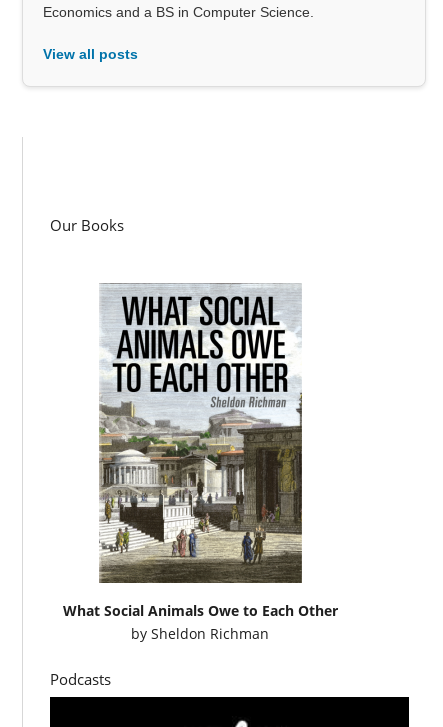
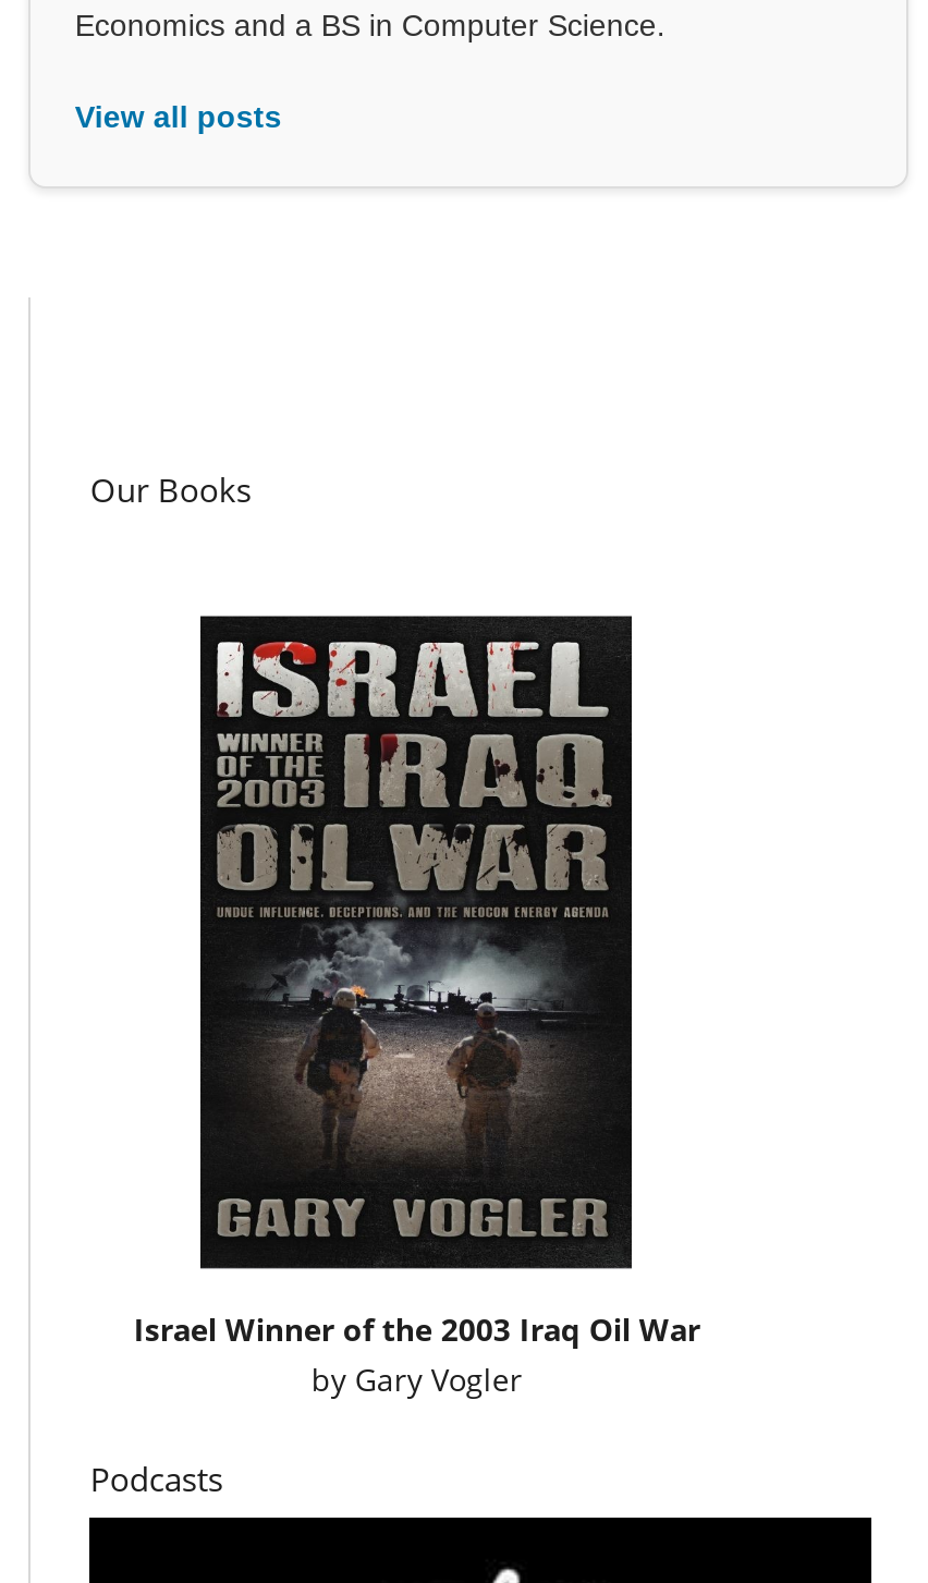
- [image]
- What Social Animals Owe to Each Other
- by Sheldon Richman
+ [image]
+ Israel Winner of the 2003 Iraq Oil War
+ by Gary Vogler
